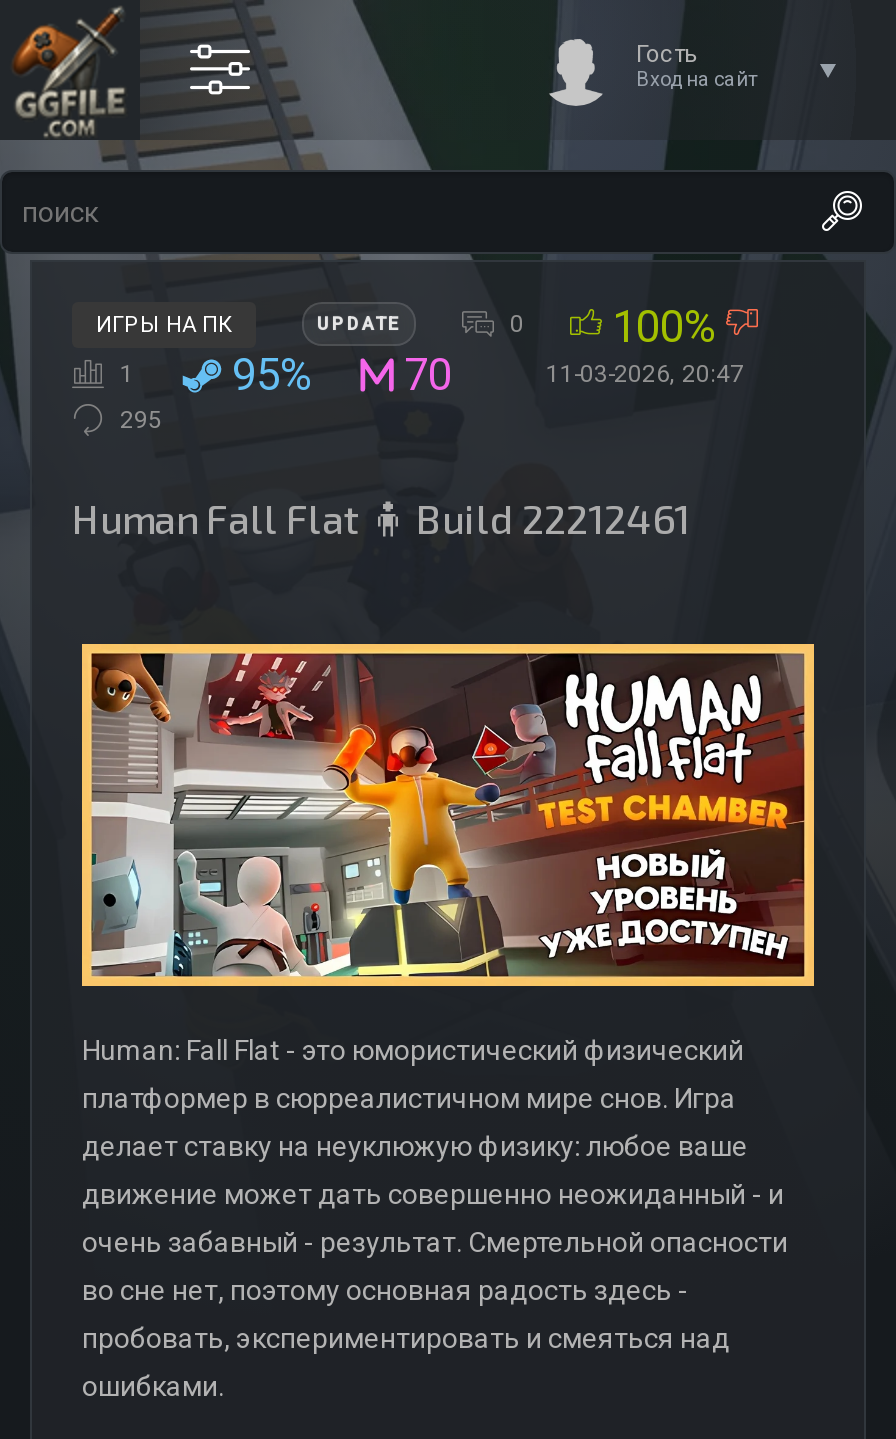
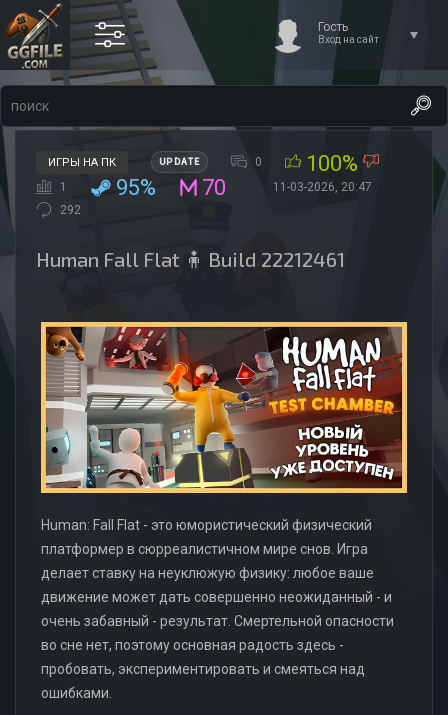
- 295
+ 292
